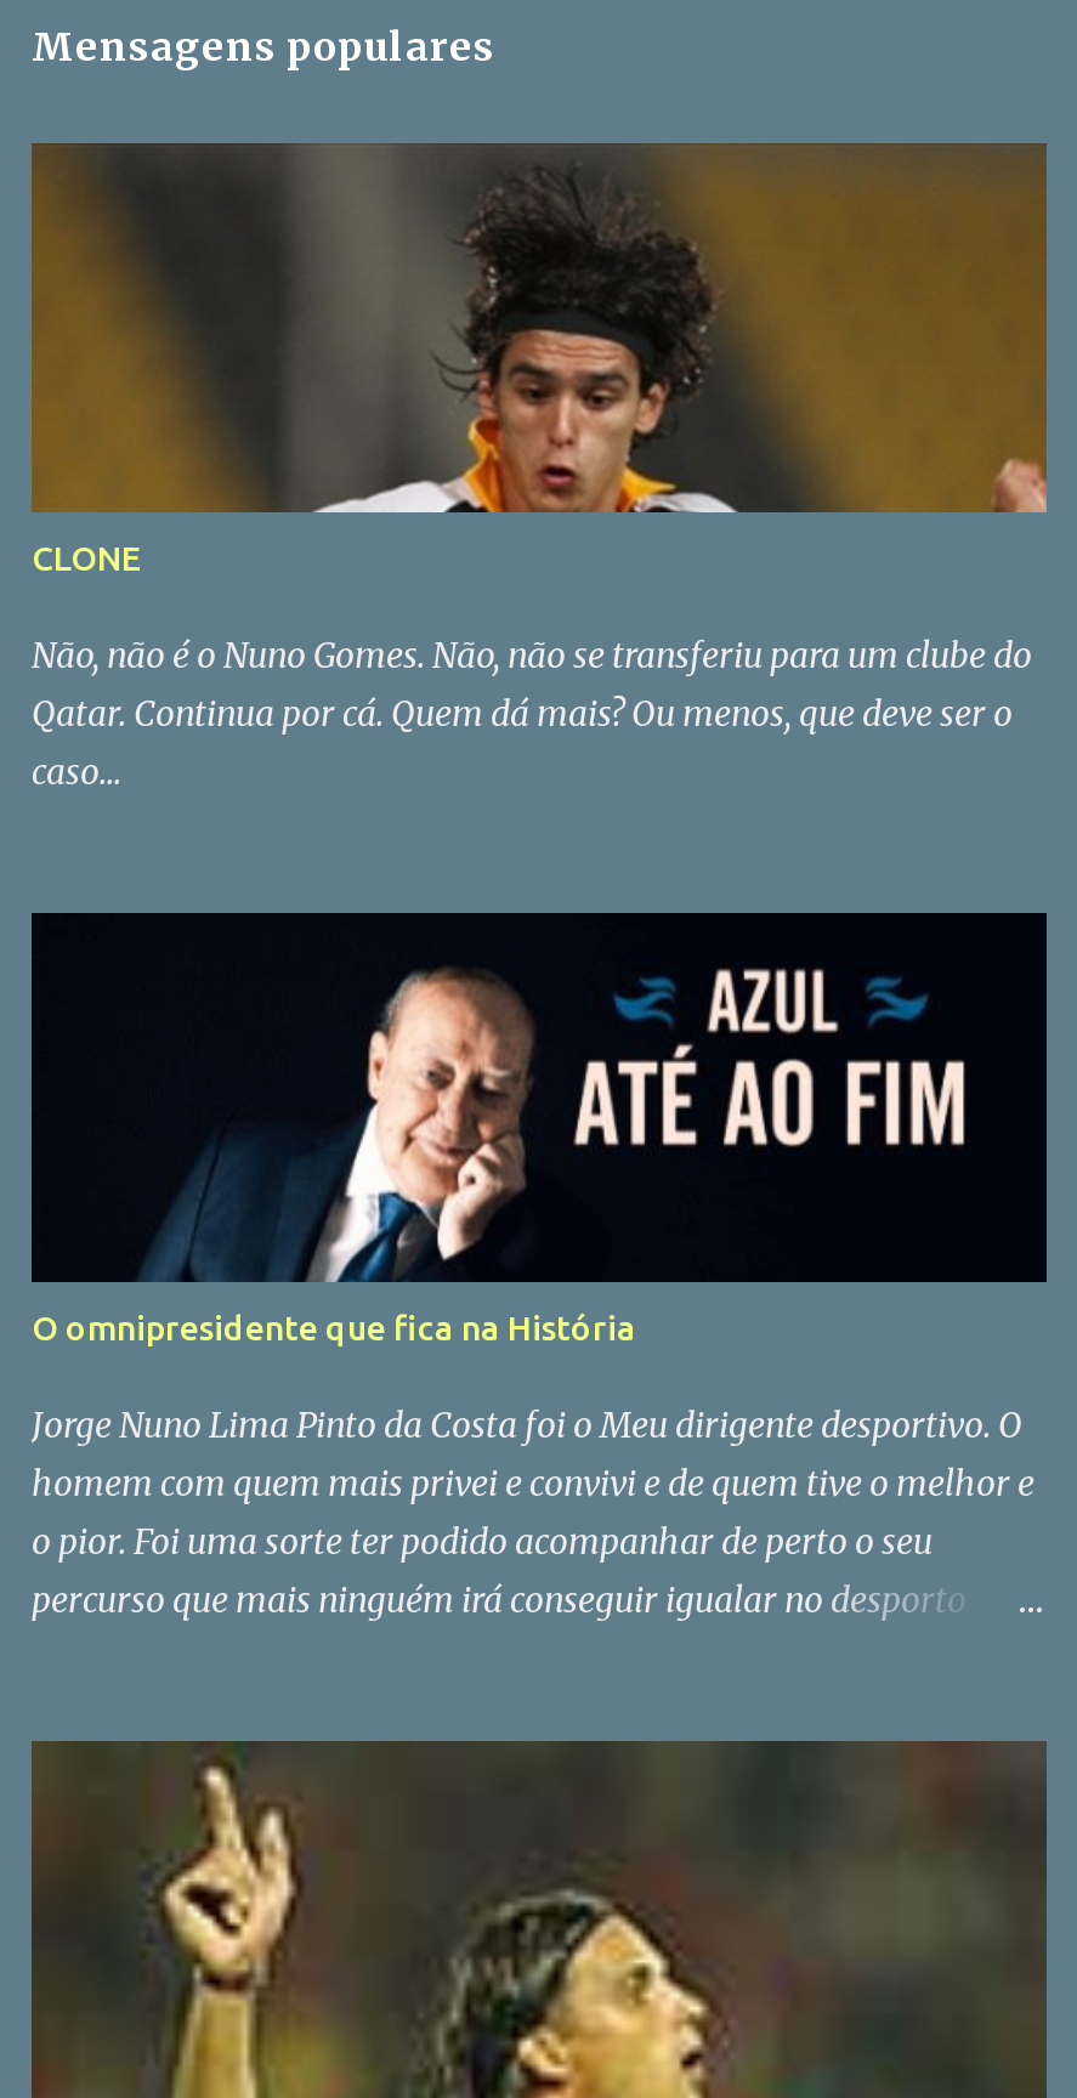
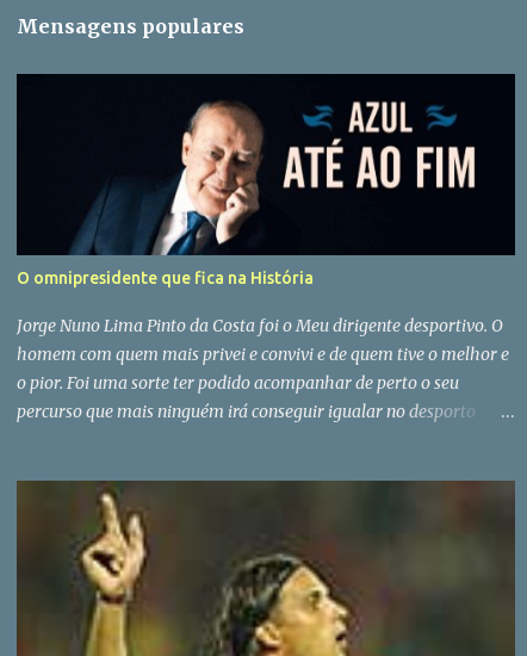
- [image]
- CLONE
- Não, não é o Nuno Gomes. Não, não se transferiu para um clube do
- Qatar. Continua por cá. Quem dá mais? Ou menos, que deve ser o
- caso...
